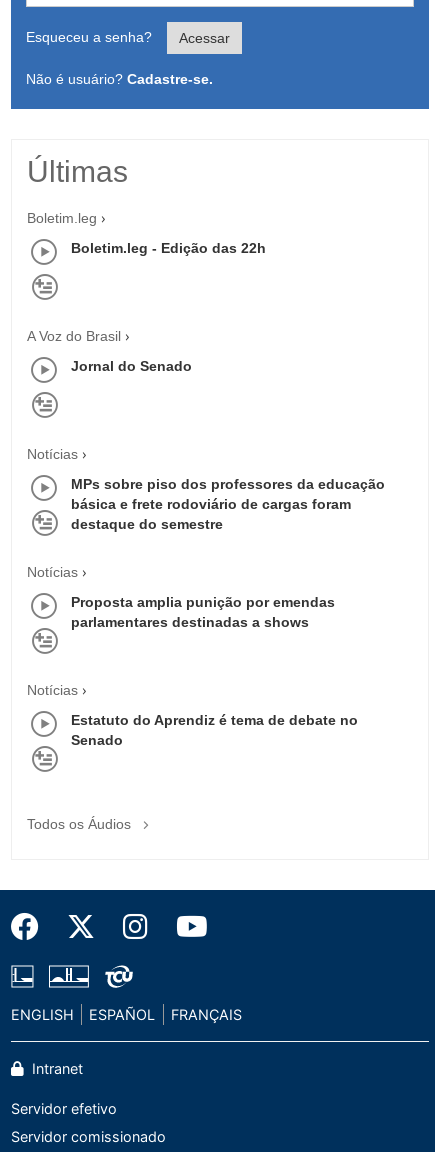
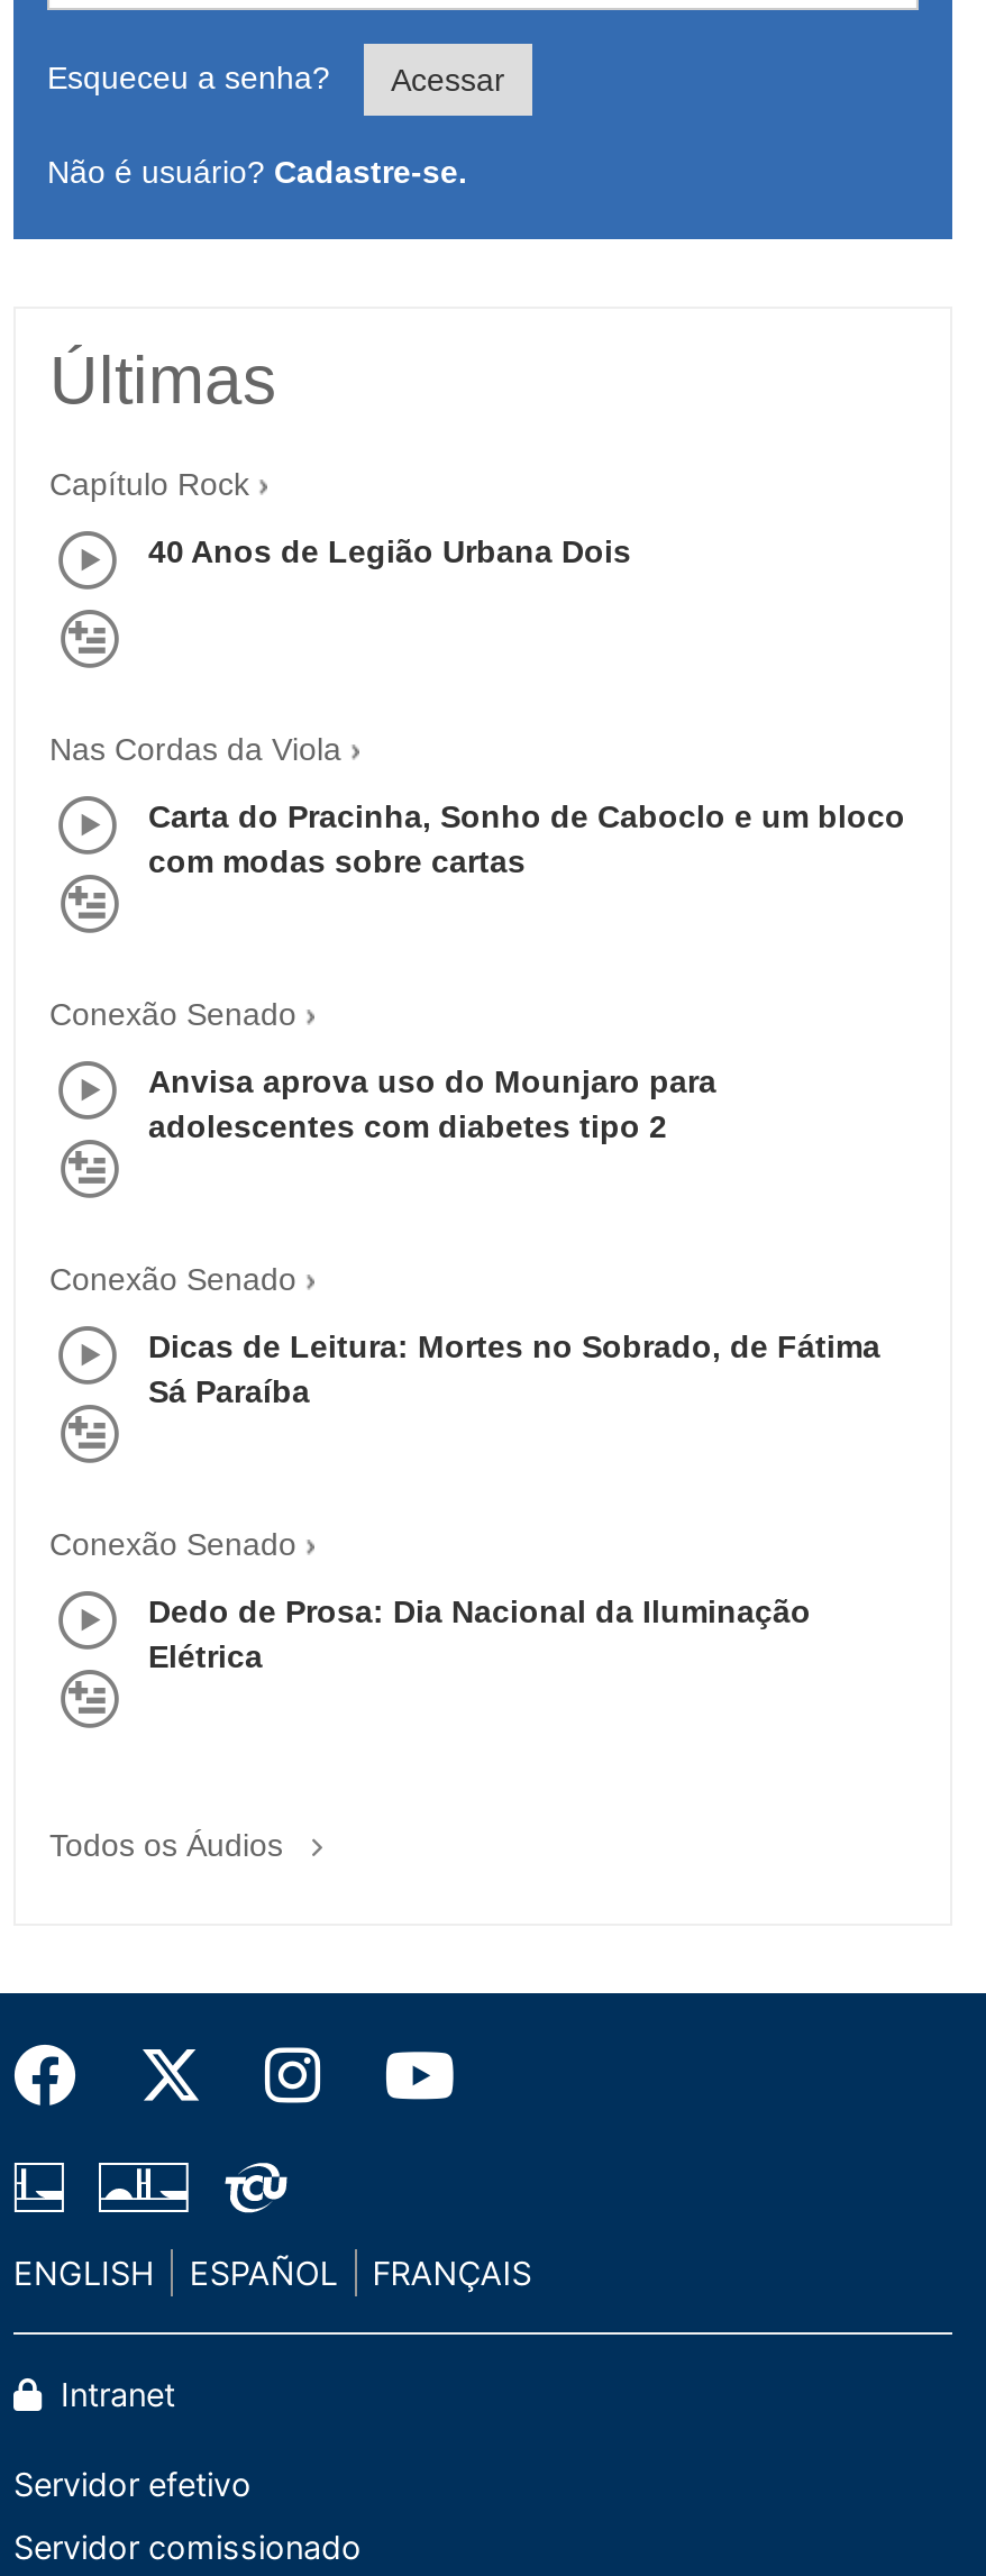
- Boletim.leg
+ Capítulo Rock

- Boletim.leg - Edição das 22h
+ 40 Anos de Legião Urbana Dois

- A Voz do Brasil
+ Nas Cordas da Viola

- Jornal do Senado
+ Carta do Pracinha, Sonho de Caboclo e um bloco
+ com modas sobre cartas

- Notícias
+ Conexão Senado

- MPs sobre piso dos professores da educação
- básica e frete rodoviário de cargas foram
- destaque do semestre
+ Anvisa aprova uso do Mounjaro para
+ adolescentes com diabetes tipo 2

- Notícias
+ Conexão Senado

- Proposta amplia punição por emendas
- parlamentares destinadas a shows
+ Dicas de Leitura: Mortes no Sobrado, de Fátima
+ Sá Paraíba

- Notícias
+ Conexão Senado

- Estatuto do Aprendiz é tema de debate no
- Senado
+ Dedo de Prosa: Dia Nacional da Iluminação
+ Elétrica
